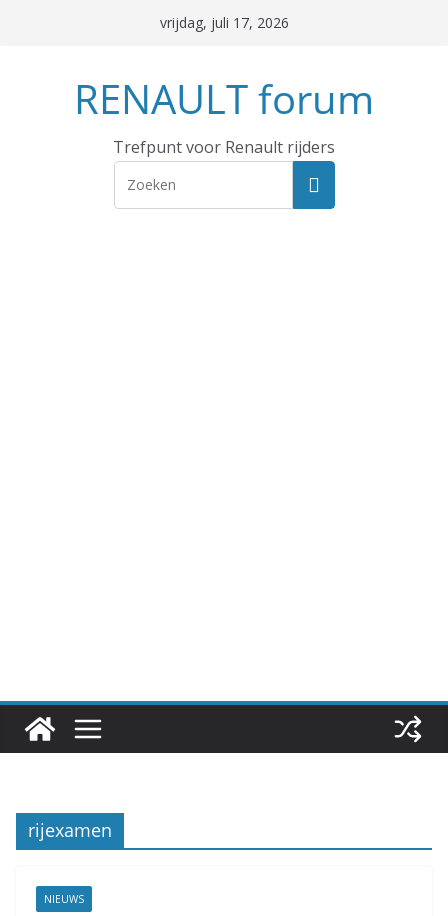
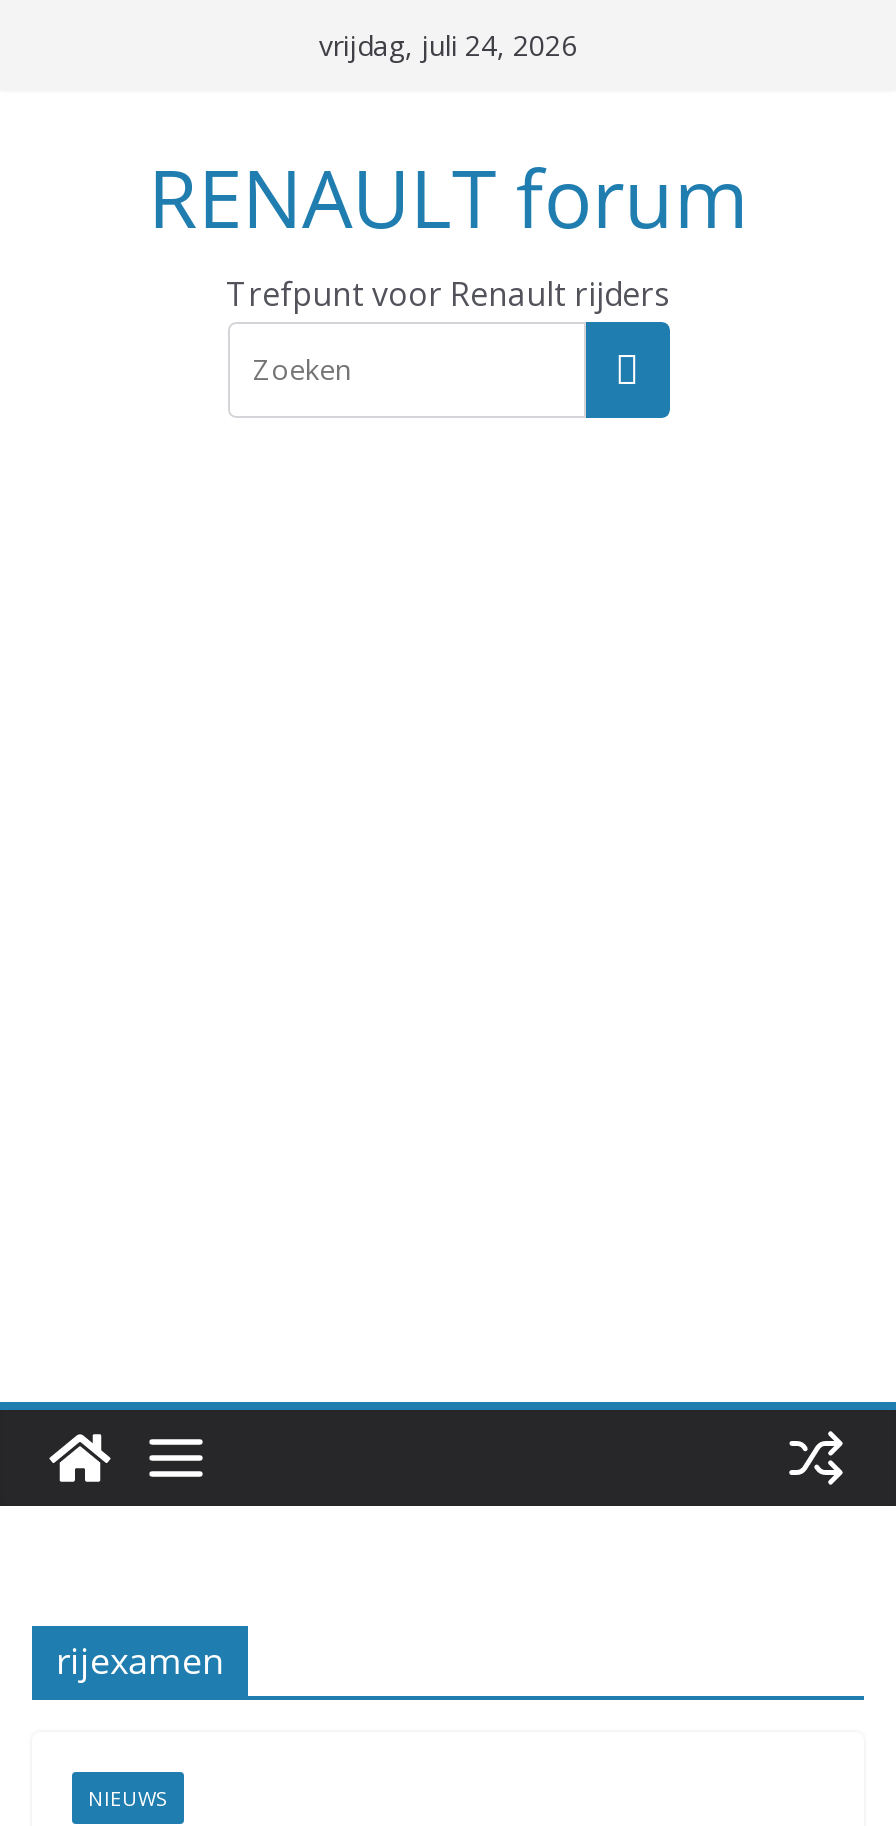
- vrijdag, juli 17, 2026
+ vrijdag, juli 24, 2026
